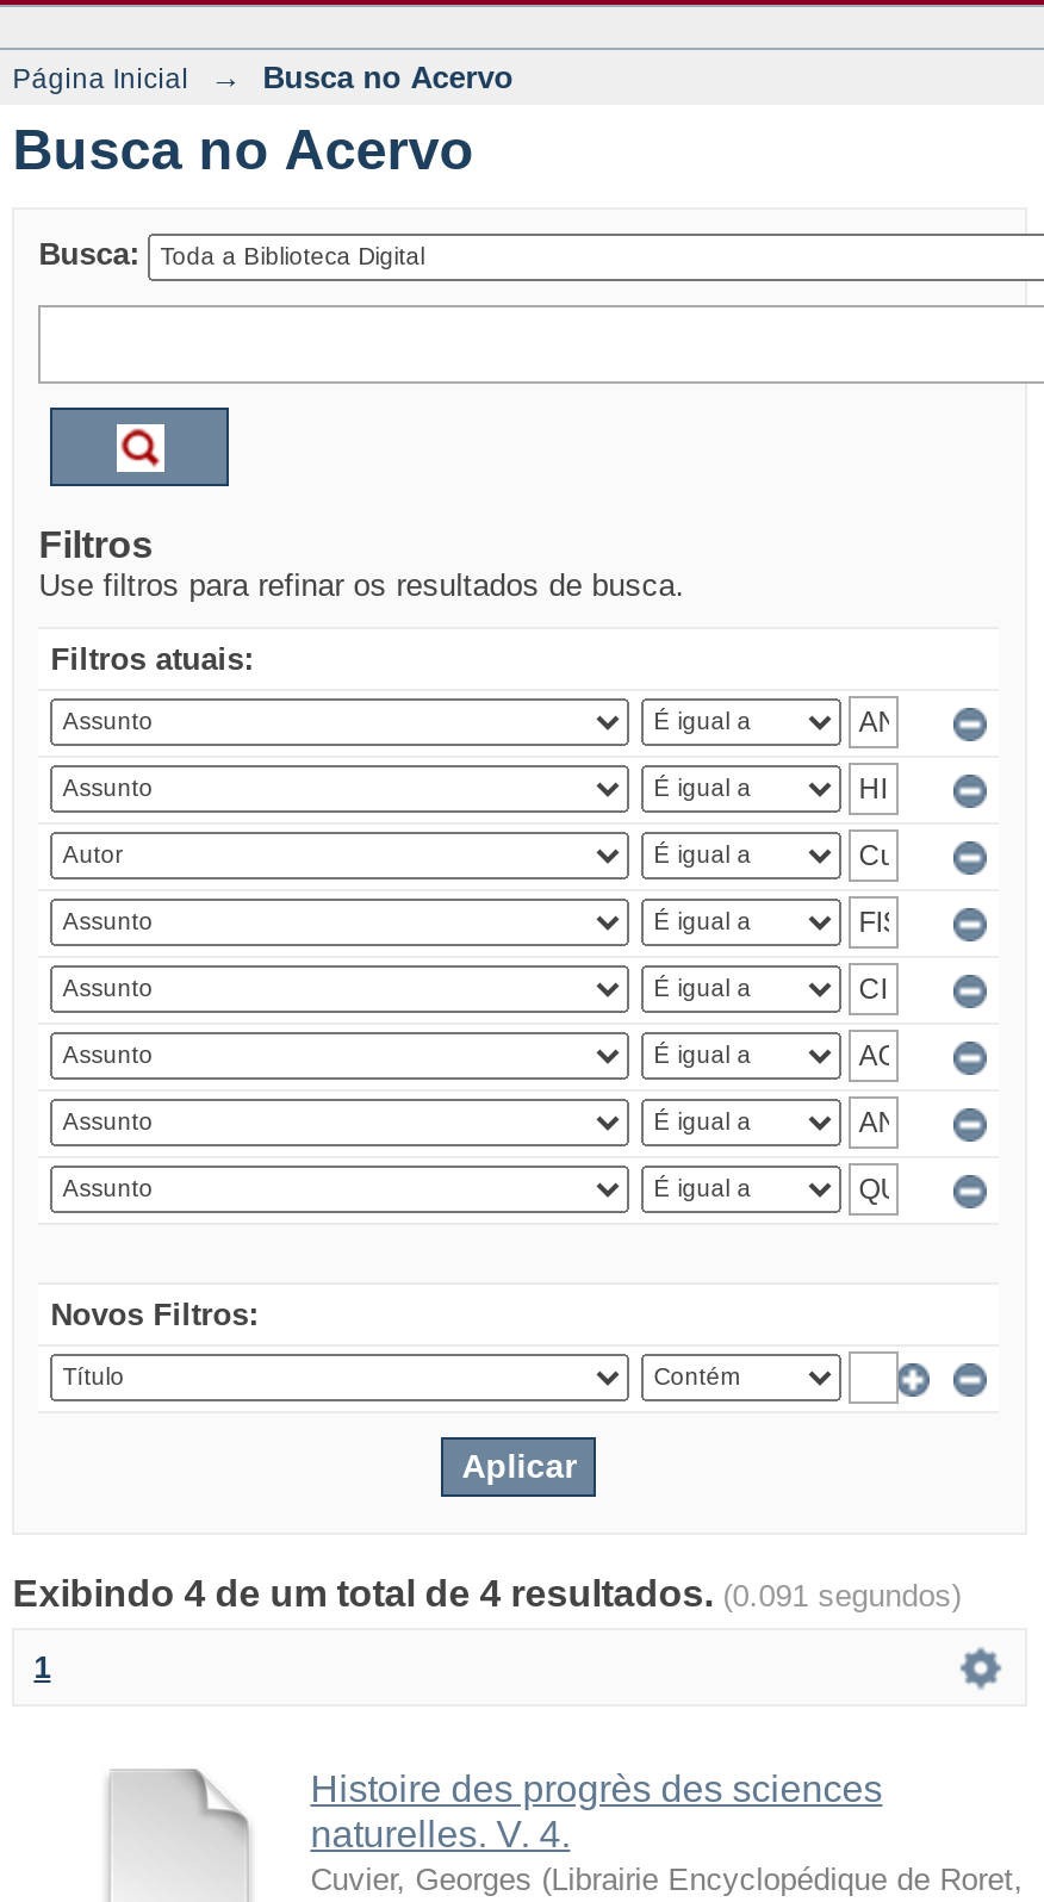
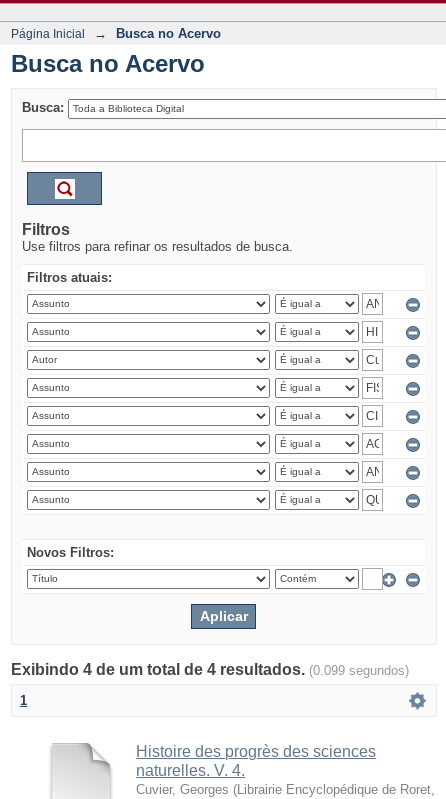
- Exibindo 4 de um total de 4 resultados. (0.091 segundos)
+ Exibindo 4 de um total de 4 resultados. (0.099 segundos)
